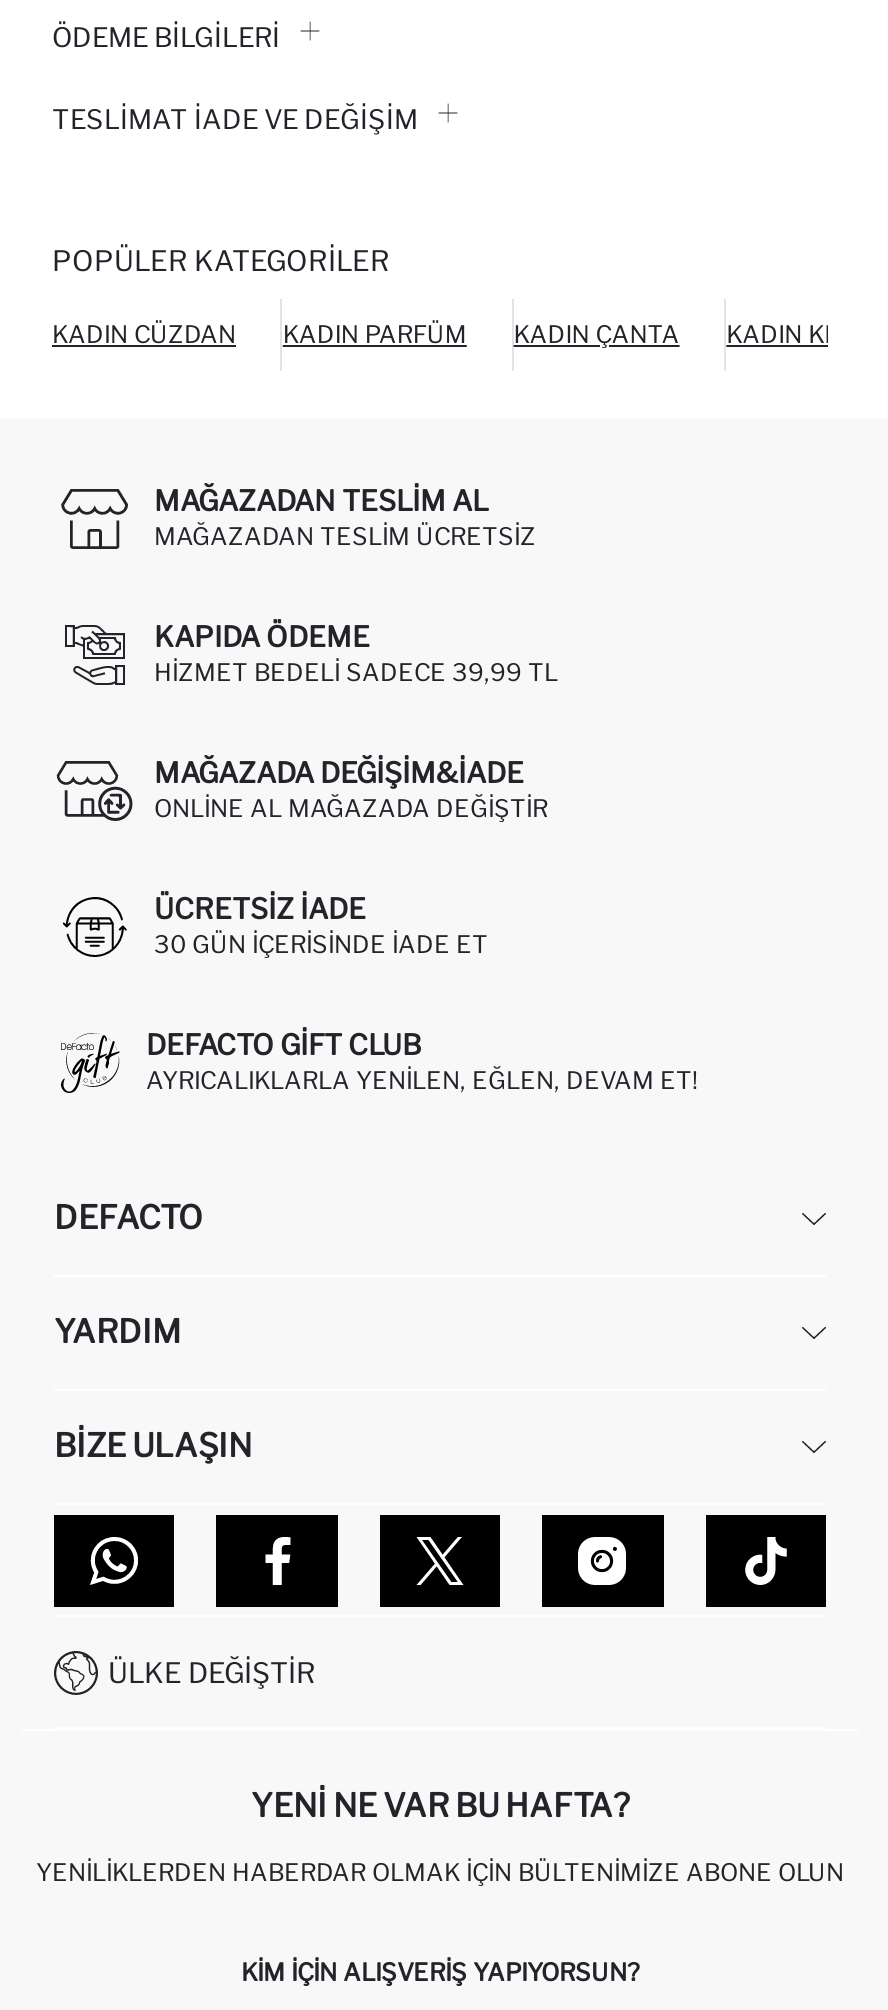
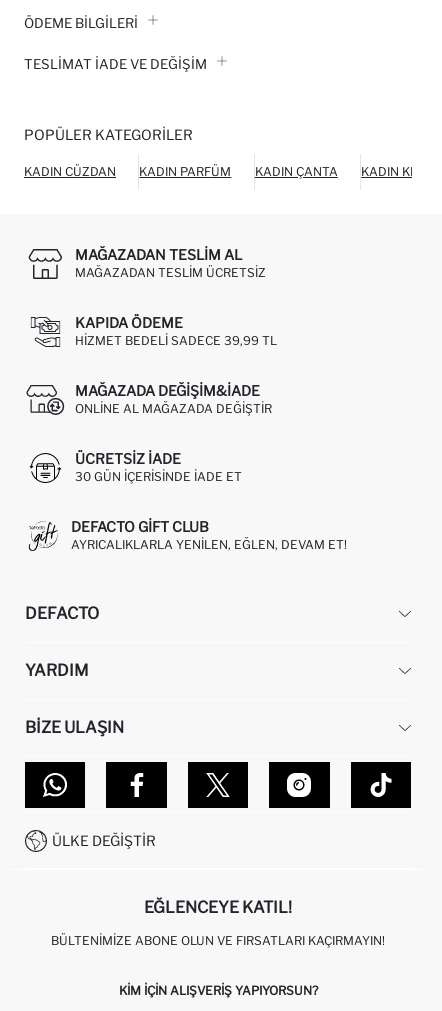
- YENI NE VAR BU HAFTA?
+ EĞLENCEYE KATIL!

- YENILIKLERDEN HABERDAR OLMAK İÇIN BÜLTENIMIZE ABONE OLUN
+ BÜLTENIMIZE ABONE OLUN VE FIRSATLARI KAÇIRMAYIN!
